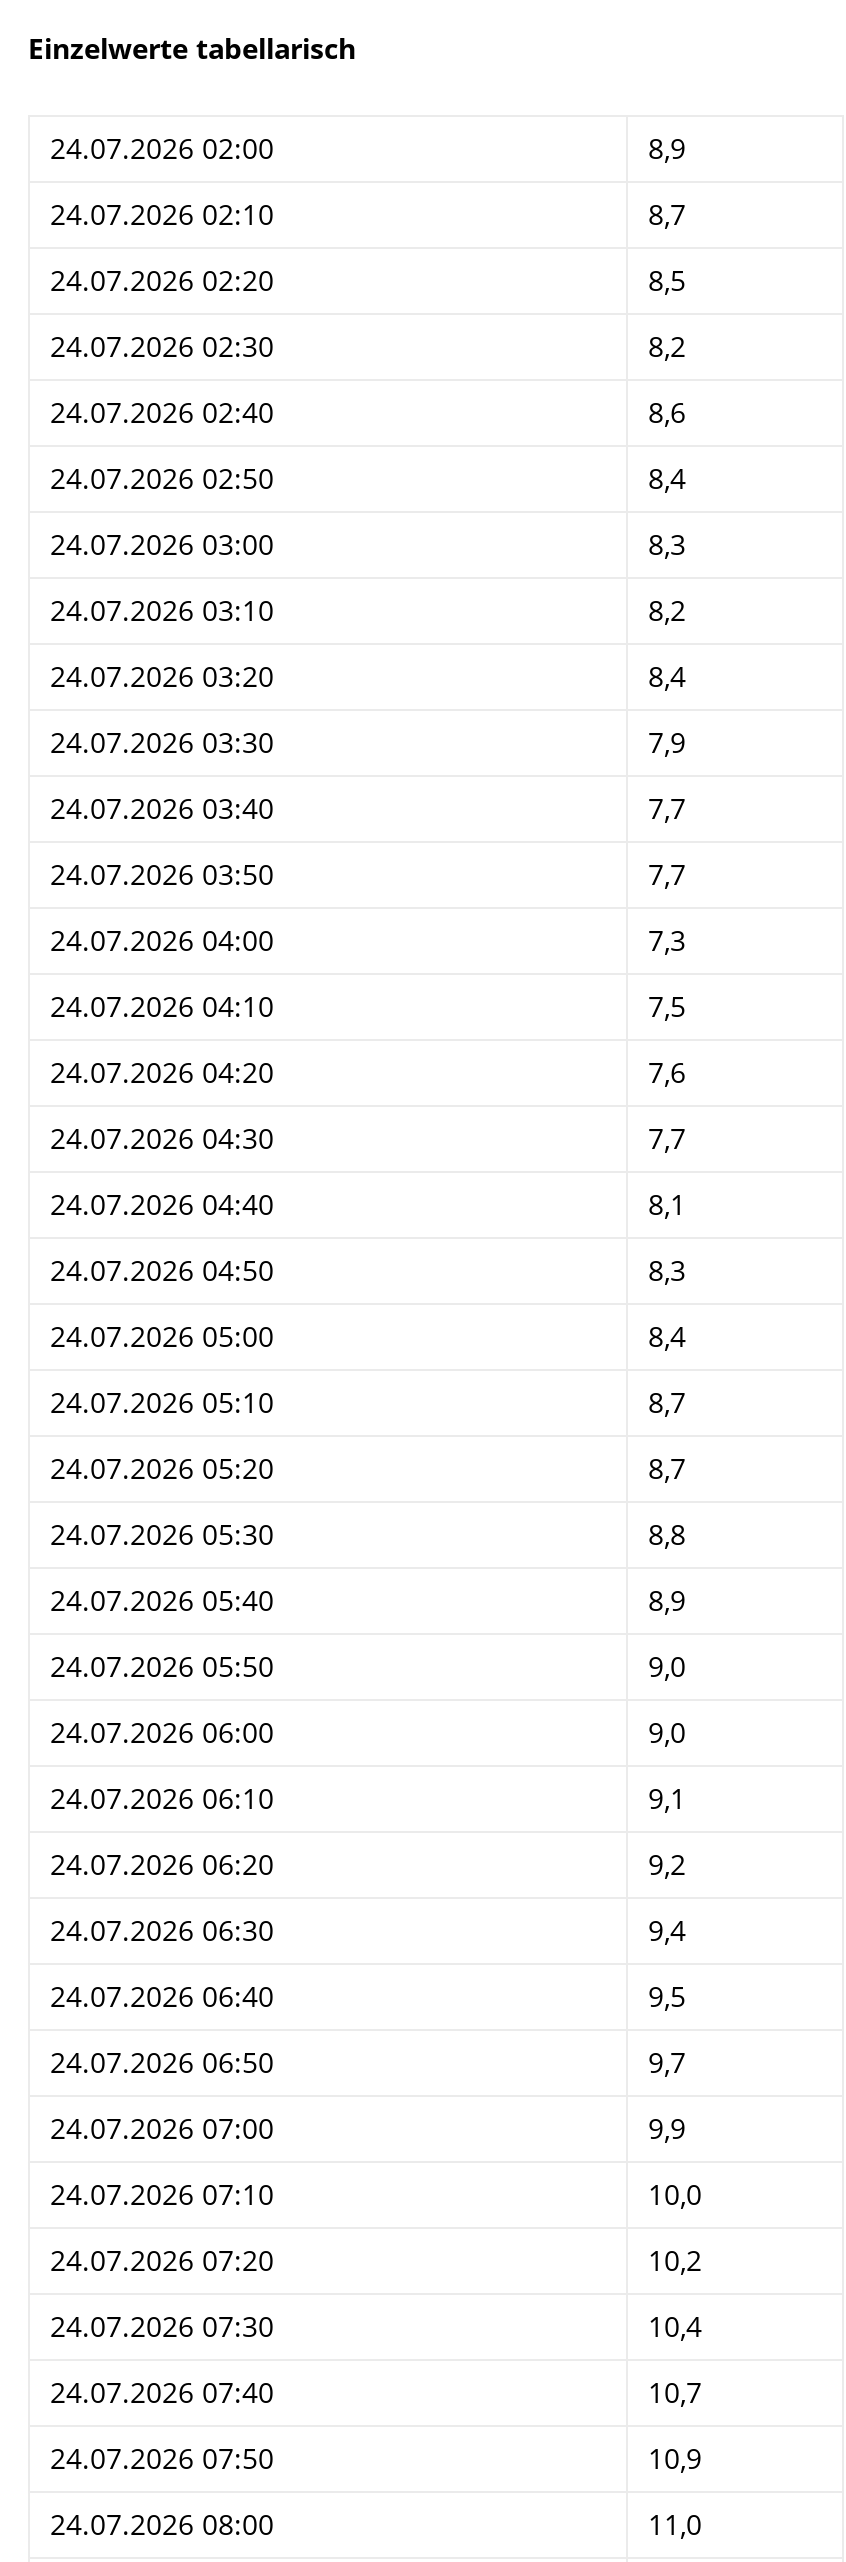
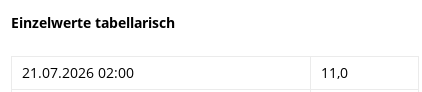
- 24.07.2026 02:00
- 8,9
- 24.07.2026 02:10
- 8,7
- 24.07.2026 02:20
- 8,5
- 24.07.2026 02:30
- 8,2
- 24.07.2026 02:40
- 8,6
- 24.07.2026 02:50
- 8,4
- 24.07.2026 03:00
- 8,3
- 24.07.2026 03:10
- 8,2
- 24.07.2026 03:20
- 8,4
- 24.07.2026 03:30
- 7,9
- 24.07.2026 03:40
- 7,7
- 24.07.2026 03:50
- 7,7
- 24.07.2026 04:00
- 7,3
- 24.07.2026 04:10
- 7,5
- 24.07.2026 04:20
- 7,6
- 24.07.2026 04:30
- 7,7
- 24.07.2026 04:40
- 8,1
- 24.07.2026 04:50
- 8,3
- 24.07.2026 05:00
- 8,4
- 24.07.2026 05:10
- 8,7
- 24.07.2026 05:20
- 8,7
- 24.07.2026 05:30
- 8,8
- 24.07.2026 05:40
- 8,9
- 24.07.2026 05:50
- 9,0
- 24.07.2026 06:00
- 9,0
- 24.07.2026 06:10
- 9,1
- 24.07.2026 06:20
- 9,2
- 24.07.2026 06:30
- 9,4
- 24.07.2026 06:40
- 9,5
- 24.07.2026 06:50
- 9,7
- 24.07.2026 07:00
- 9,9
- 24.07.2026 07:10
- 10,0
- 24.07.2026 07:20
- 10,2
- 24.07.2026 07:30
- 10,4
- 24.07.2026 07:40
- 10,7
- 24.07.2026 07:50
- 10,9
- 24.07.2026 08:00
+ 21.07.2026 02:00
